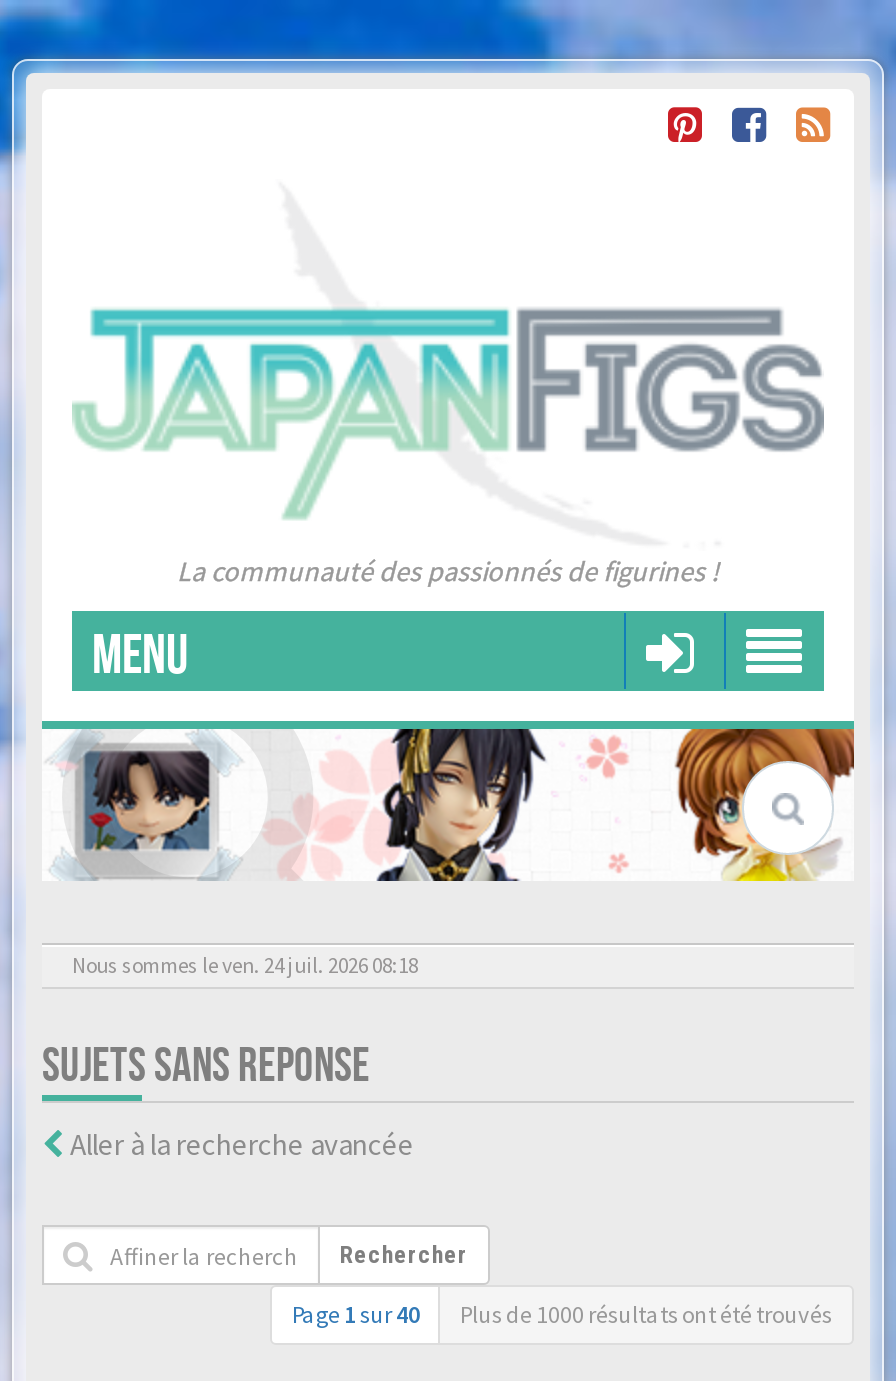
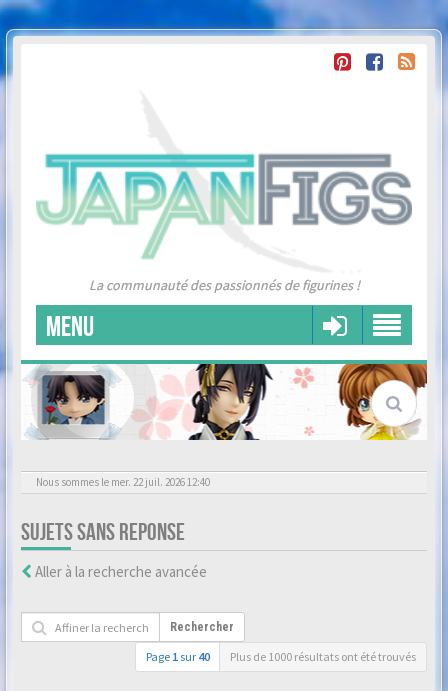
- Nous sommes le ven. 24 juil. 2026 08:18
+ Nous sommes le mer. 22 juil. 2026 12:40
